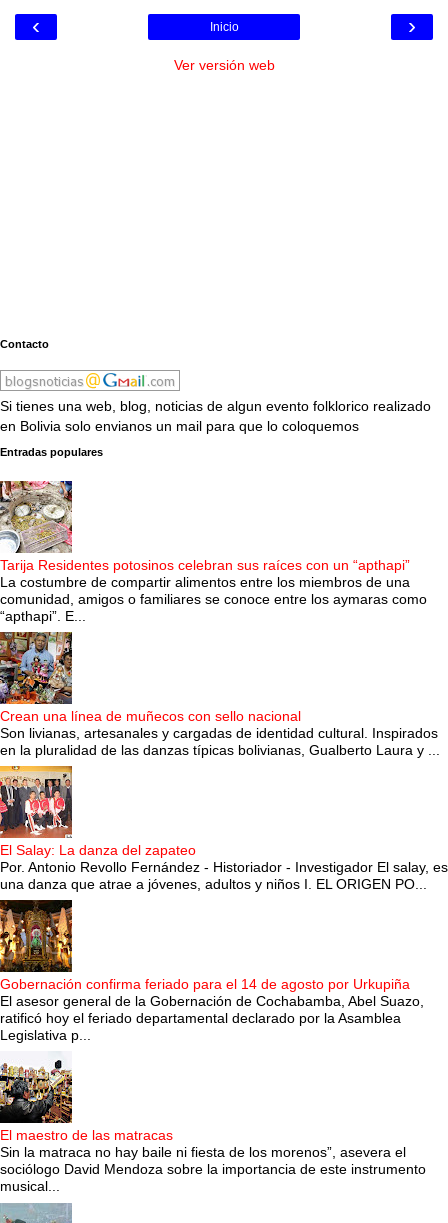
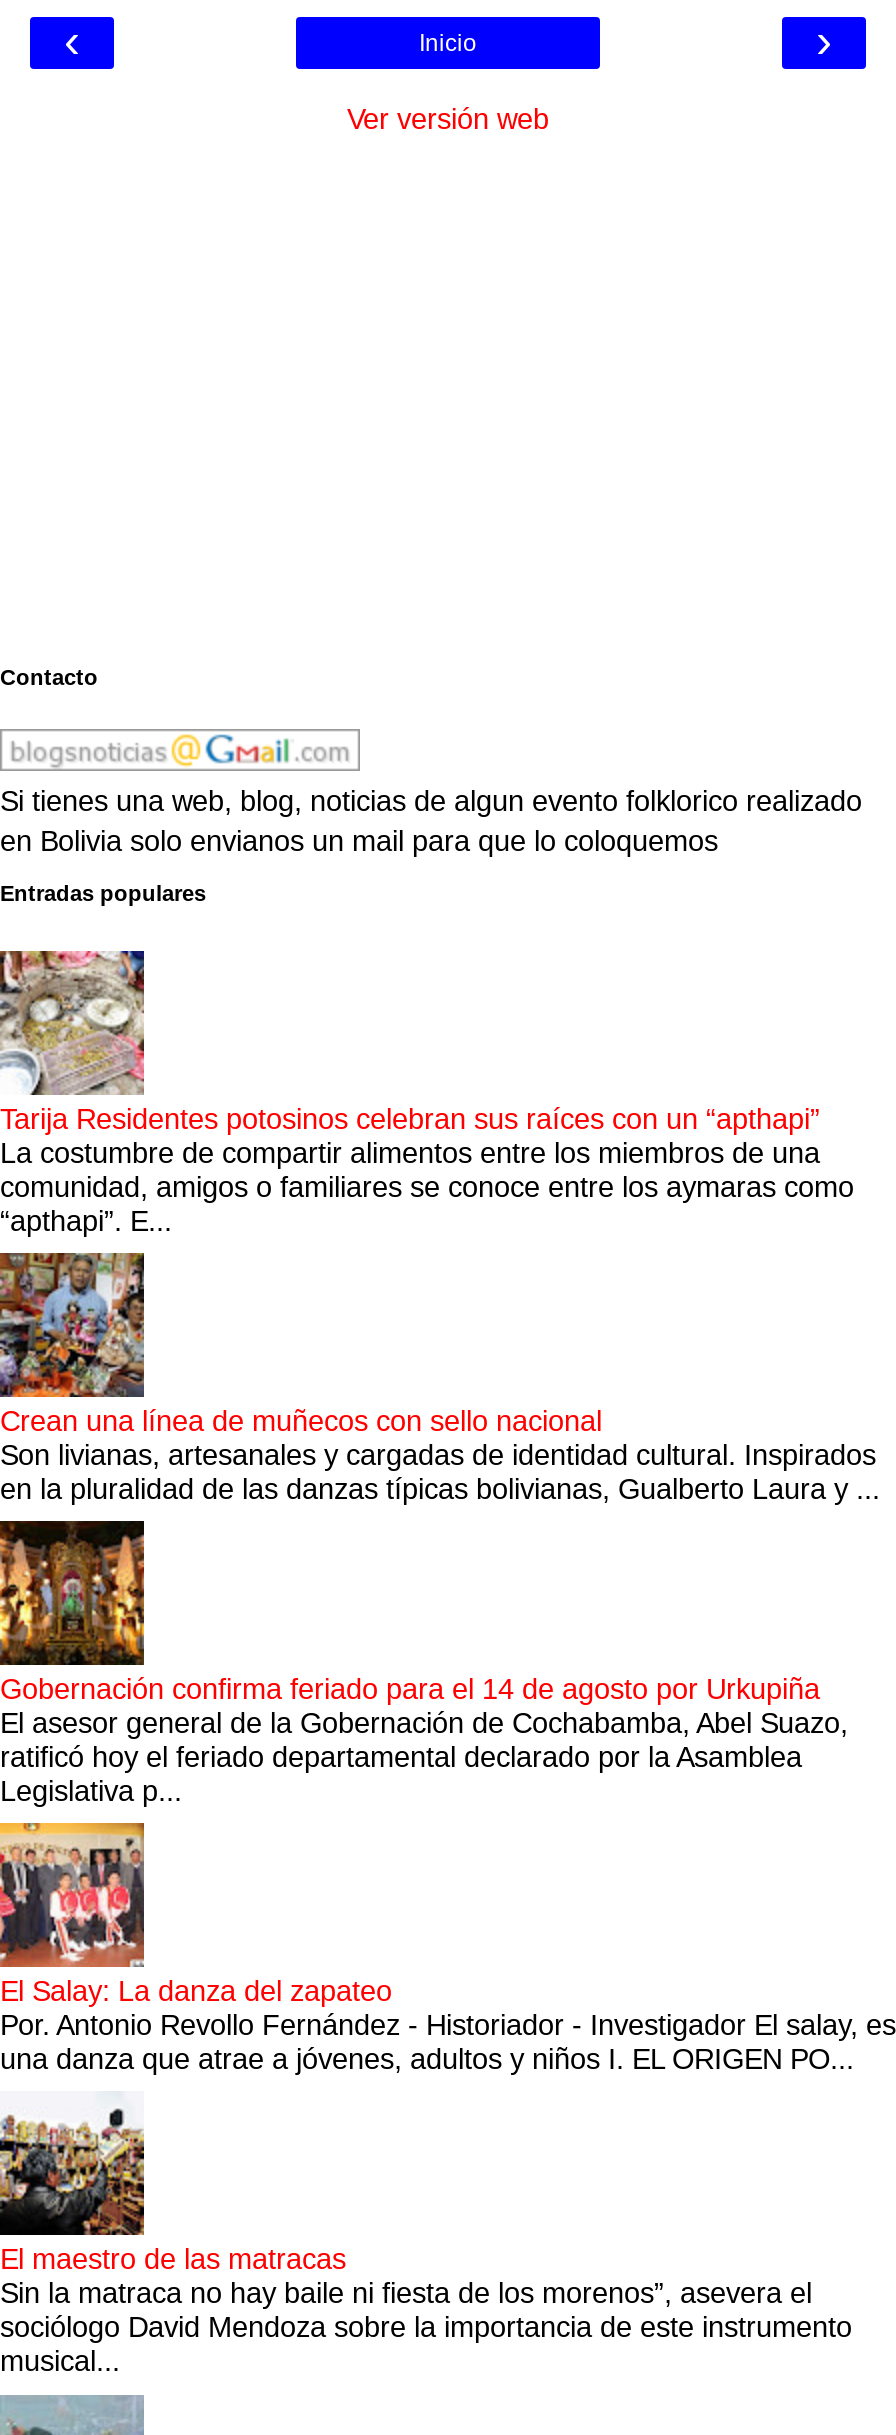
moved down: [image] | El Salay: La danza del zapateo | Por. Antonio Revollo Fernández - Historiador - Investigador El salay, es | una danza que atrae a jóvenes, adultos y niños I. EL ORIGEN PO...

moved up: [image] | Gobernación confirma feriado para el 14 de agosto por Urkupiña | El asesor general de la Gobernación de Cochabamba, Abel Suazo, | ratificó hoy el feriado departamental declarado por la Asamblea | Legislativa p...
